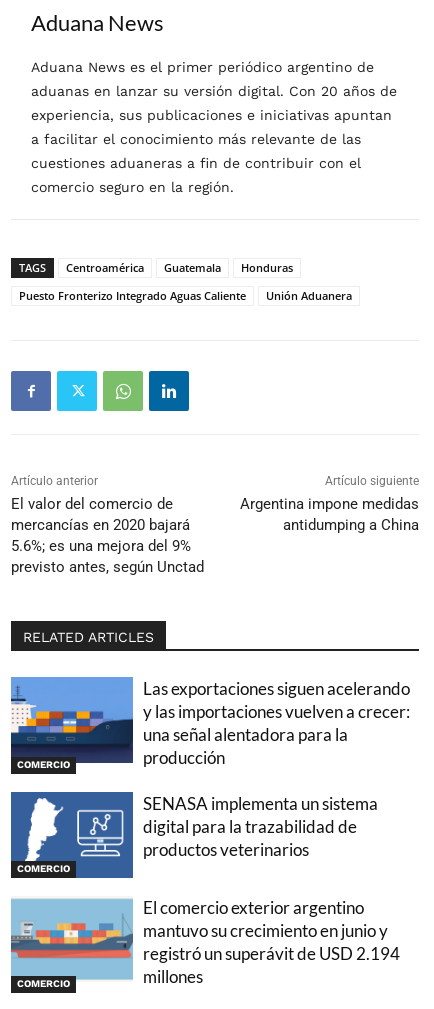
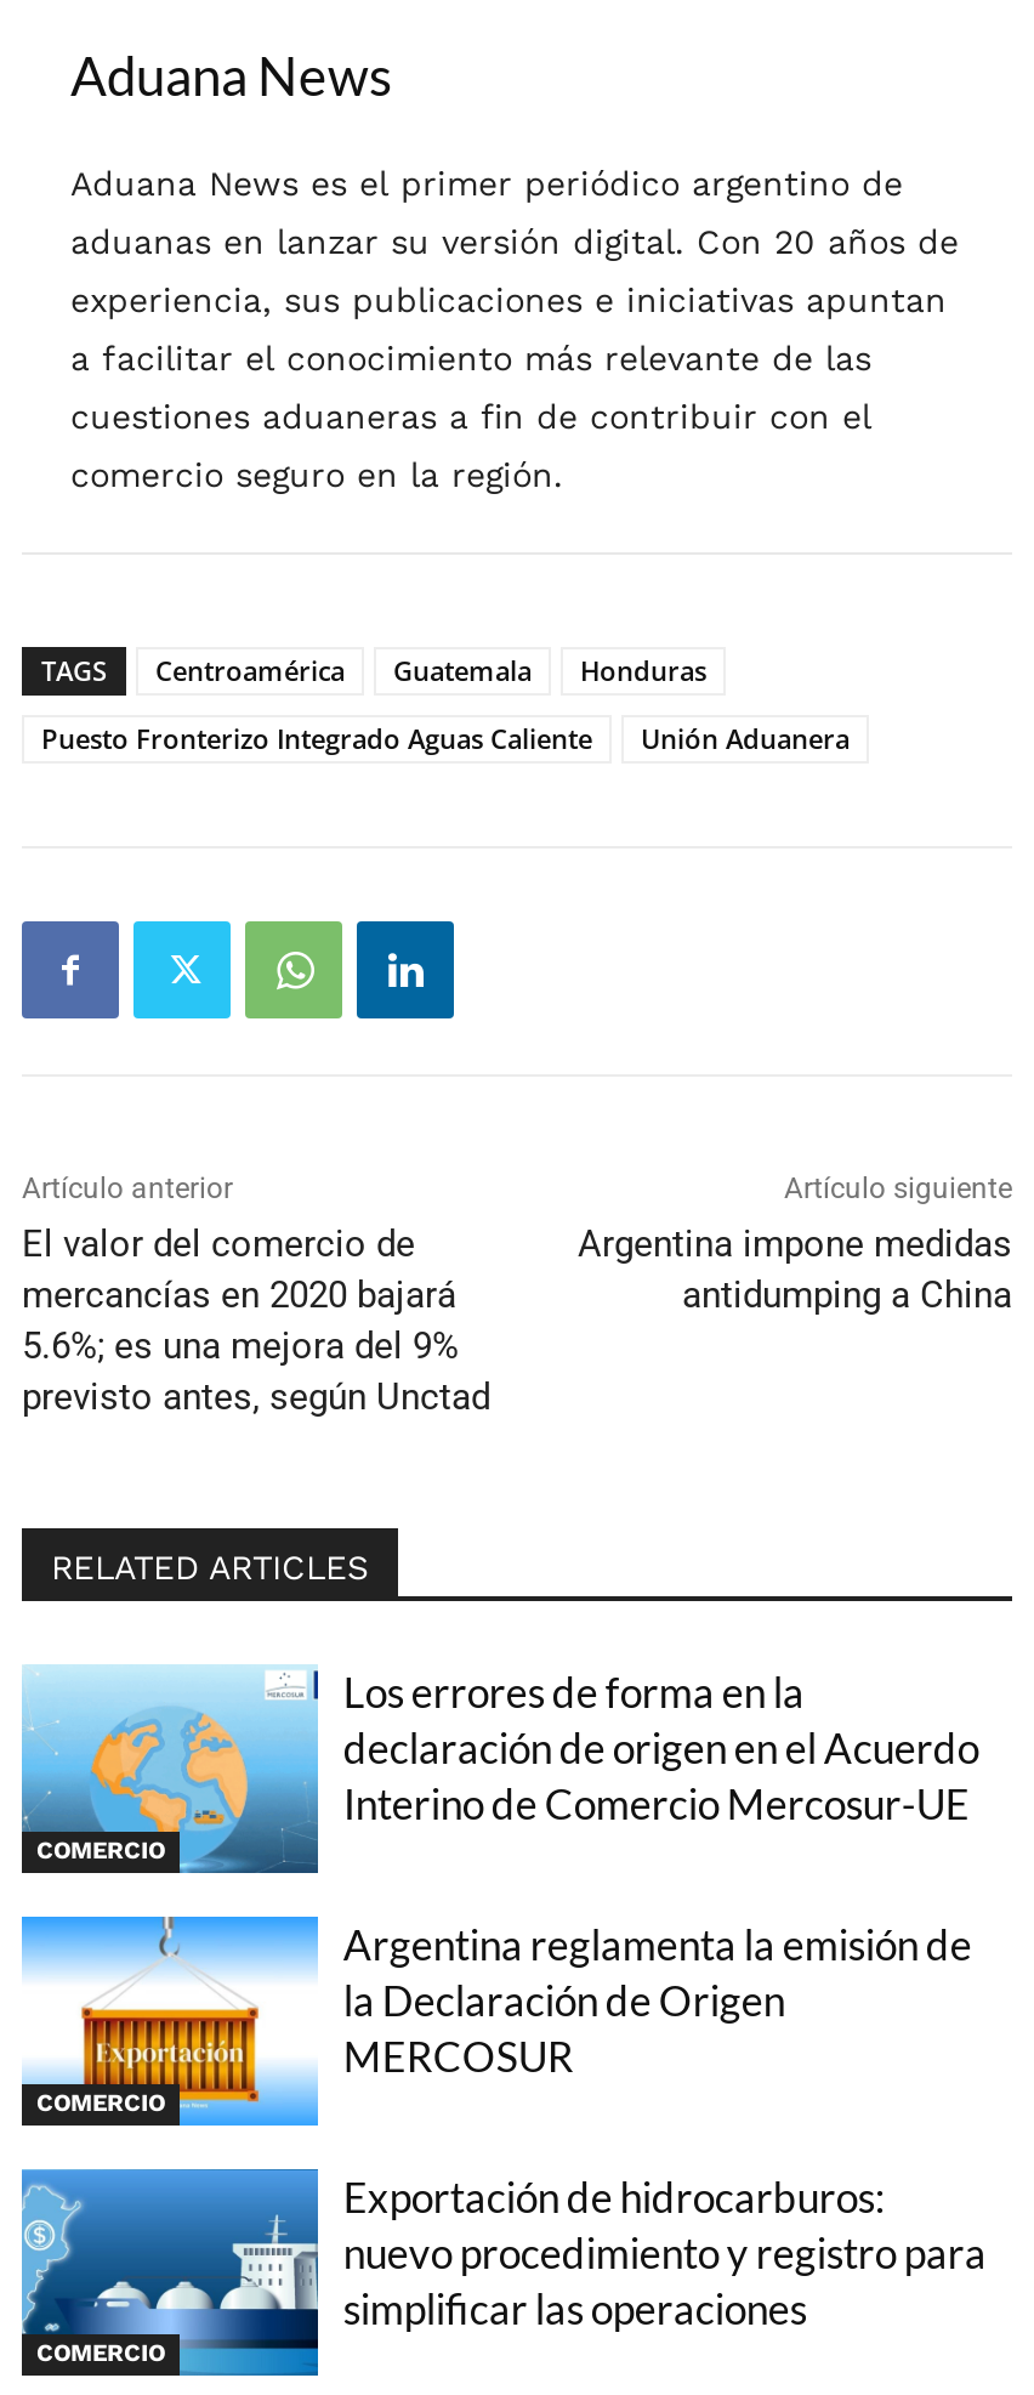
- [image]
- Las exportaciones siguen acelerando
- y las importaciones vuelven a crecer:
- una señal alentadora para la
- producción
+ [image]
+ Los errores de forma en la
+ declaración de origen en el Acuerdo
+ Interino de Comercio Mercosur-UE

- [image]
- SENASA implementa un sistema
- digital para la trazabilidad de
- productos veterinarios
+ [image]
+ Argentina reglamenta la emisión de
+ la Declaración de Origen
+ MERCOSUR

- [image]
- El comercio exterior argentino
- mantuvo su crecimiento en junio y
- registró un superávit de USD 2.194
- millones
+ [image]
+ Exportación de hidrocarburos:
+ nuevo procedimiento y registro para
+ simplificar las operaciones
